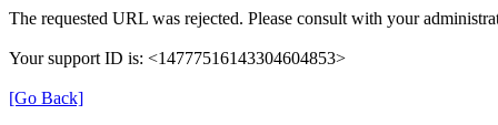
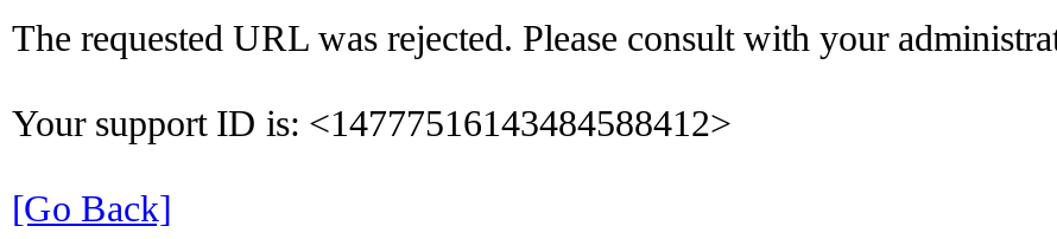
- Your support ID is: <14777516143304604853>
+ Your support ID is: <14777516143484588412>
